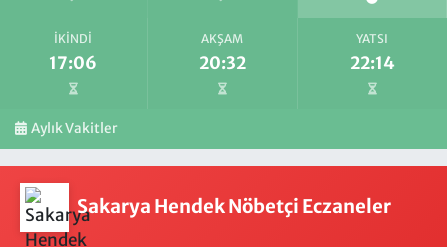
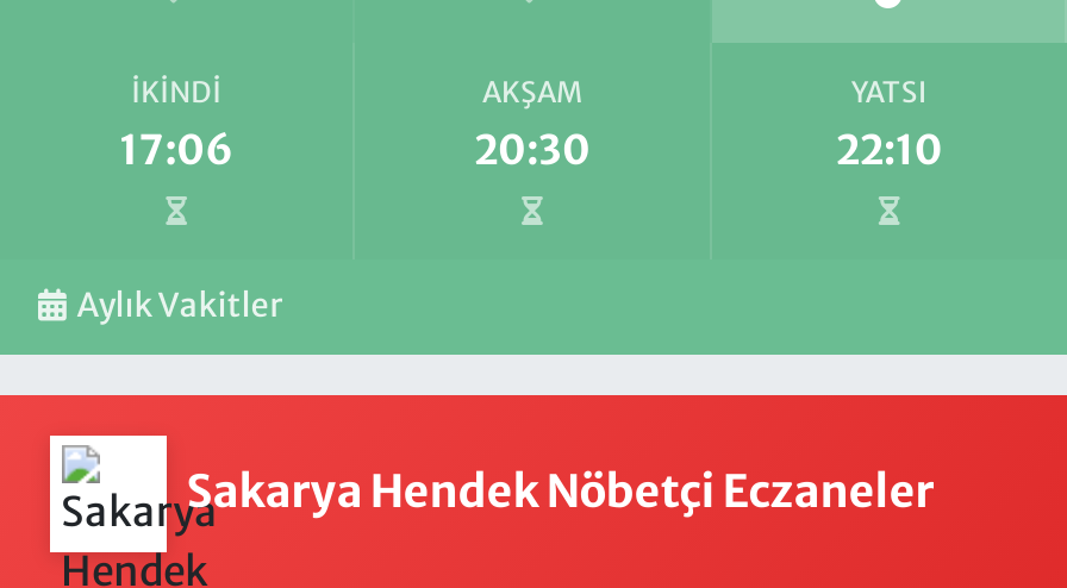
- 20:32
+ 20:30

- 22:14
+ 22:10
